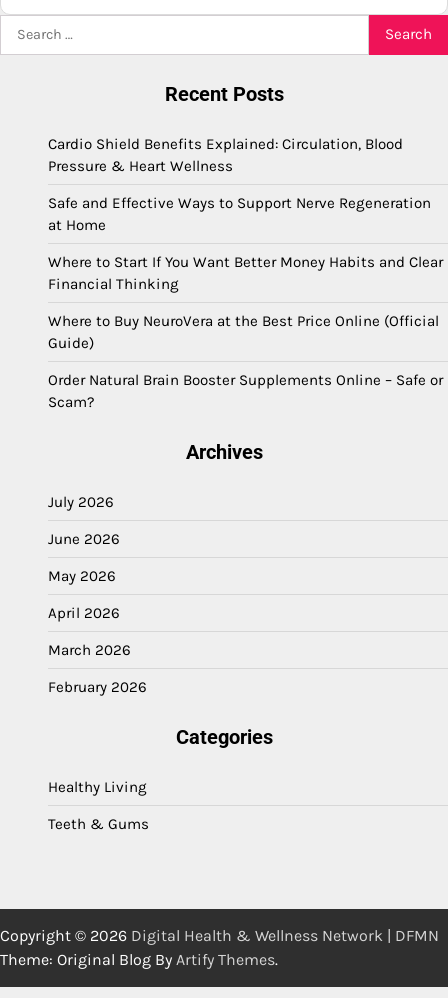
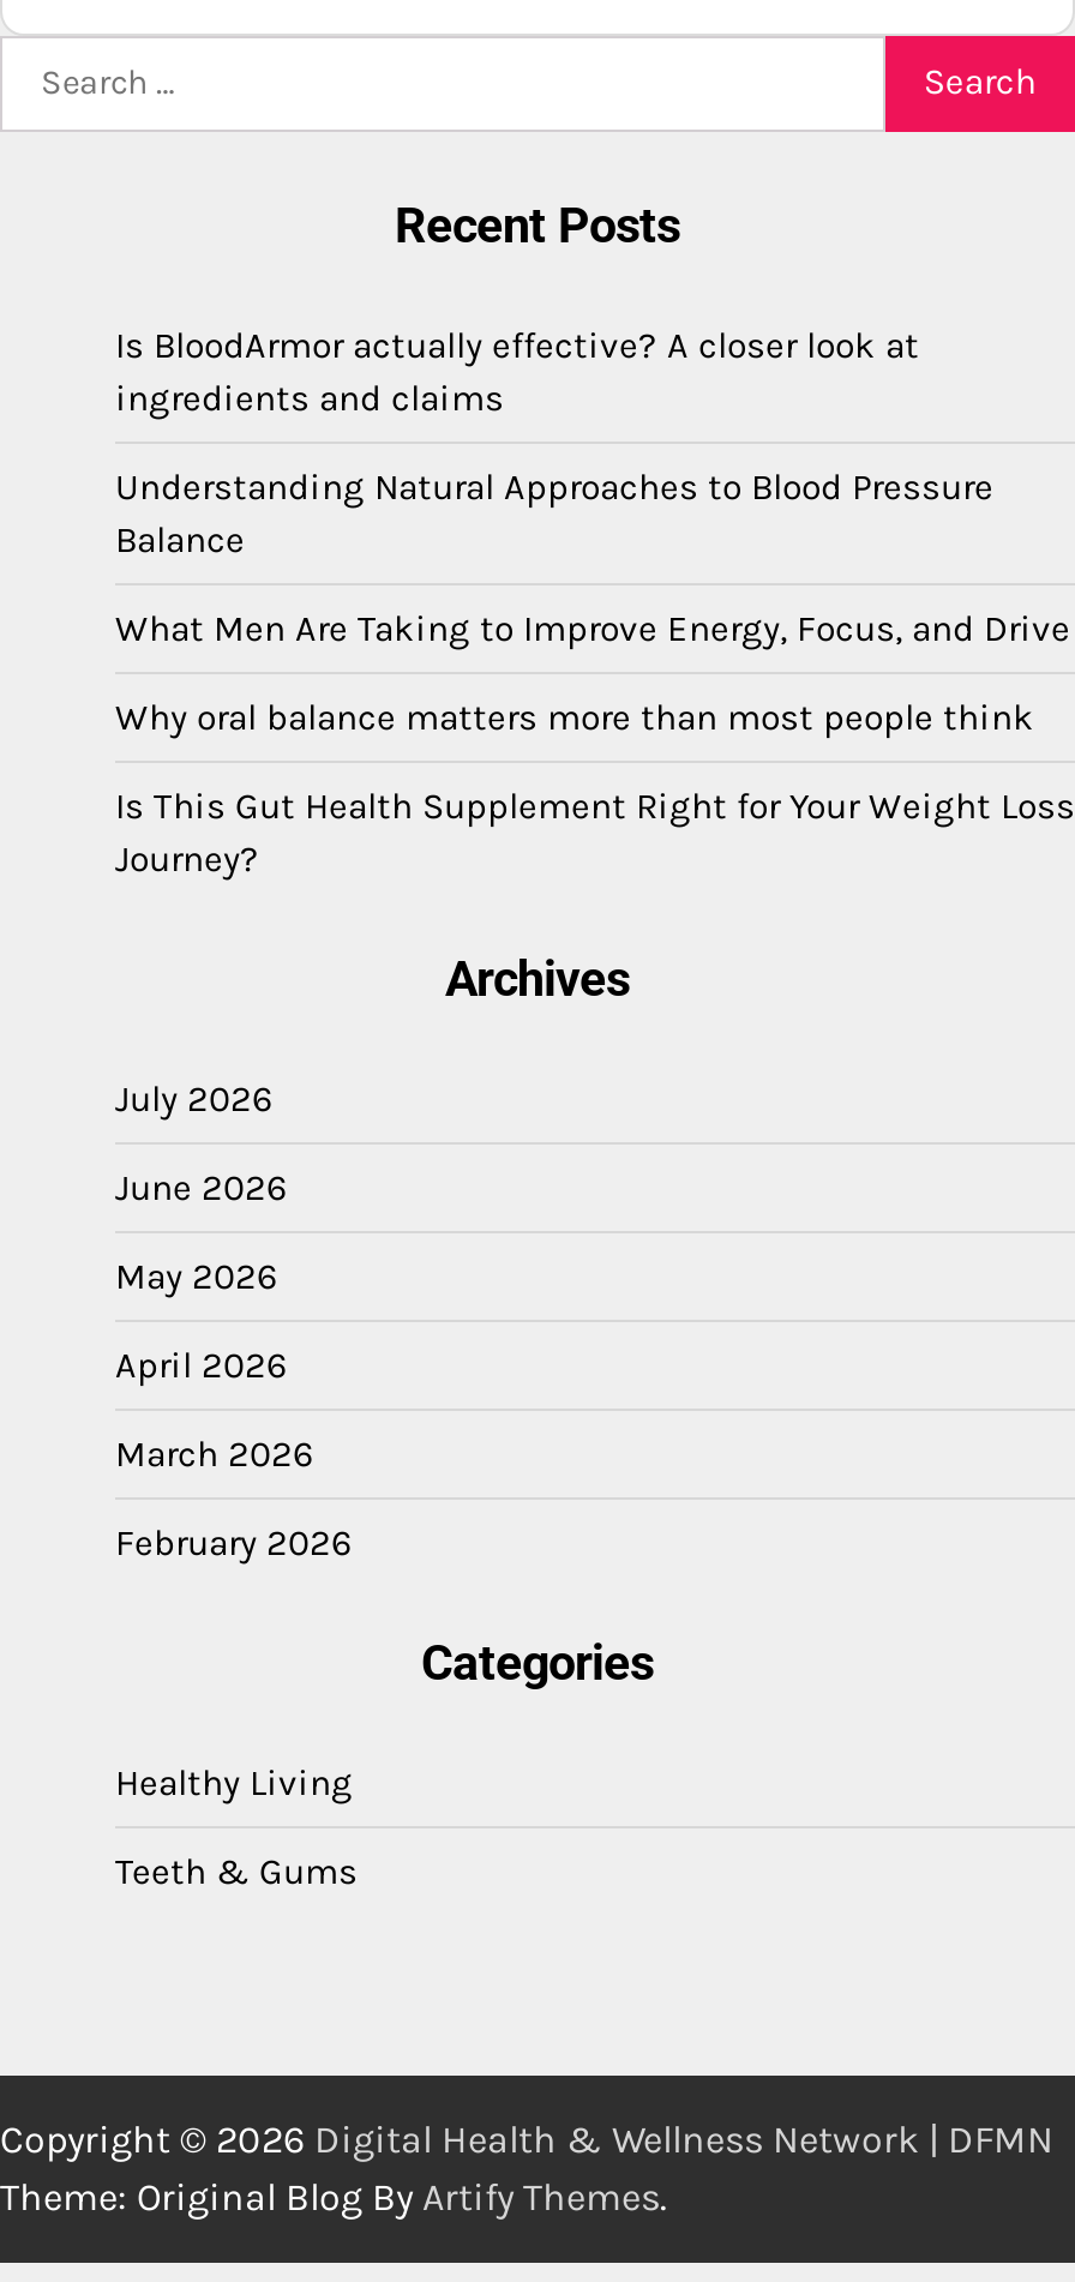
- Cardio Shield Benefits Explained: Circulation, Blood
- Pressure & Heart Wellness
+ Is BloodArmor actually effective? A closer look at
+ ingredients and claims

- Safe and Effective Ways to Support Nerve Regeneration
- at Home
+ Understanding Natural Approaches to Blood Pressure
+ Balance

- Where to Start If You Want Better Money Habits and Clear
- Financial Thinking
+ What Men Are Taking to Improve Energy, Focus, and Drive

- Where to Buy NeuroVera at the Best Price Online (Official
- Guide)
+ Why oral balance matters more than most people think

- Order Natural Brain Booster Supplements Online – Safe or
- Scam?
+ Is This Gut Health Supplement Right for Your Weight Loss
+ Journey?
